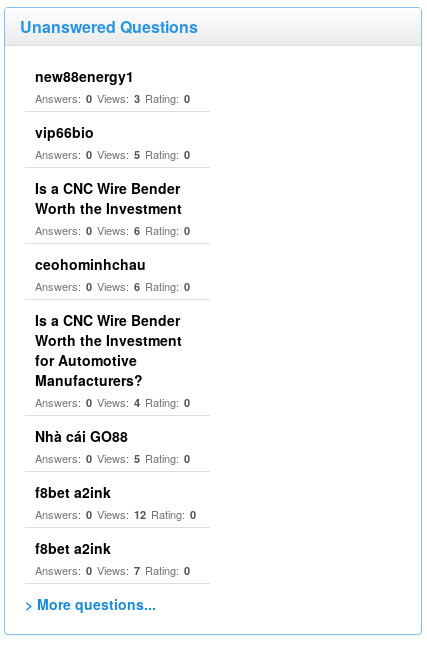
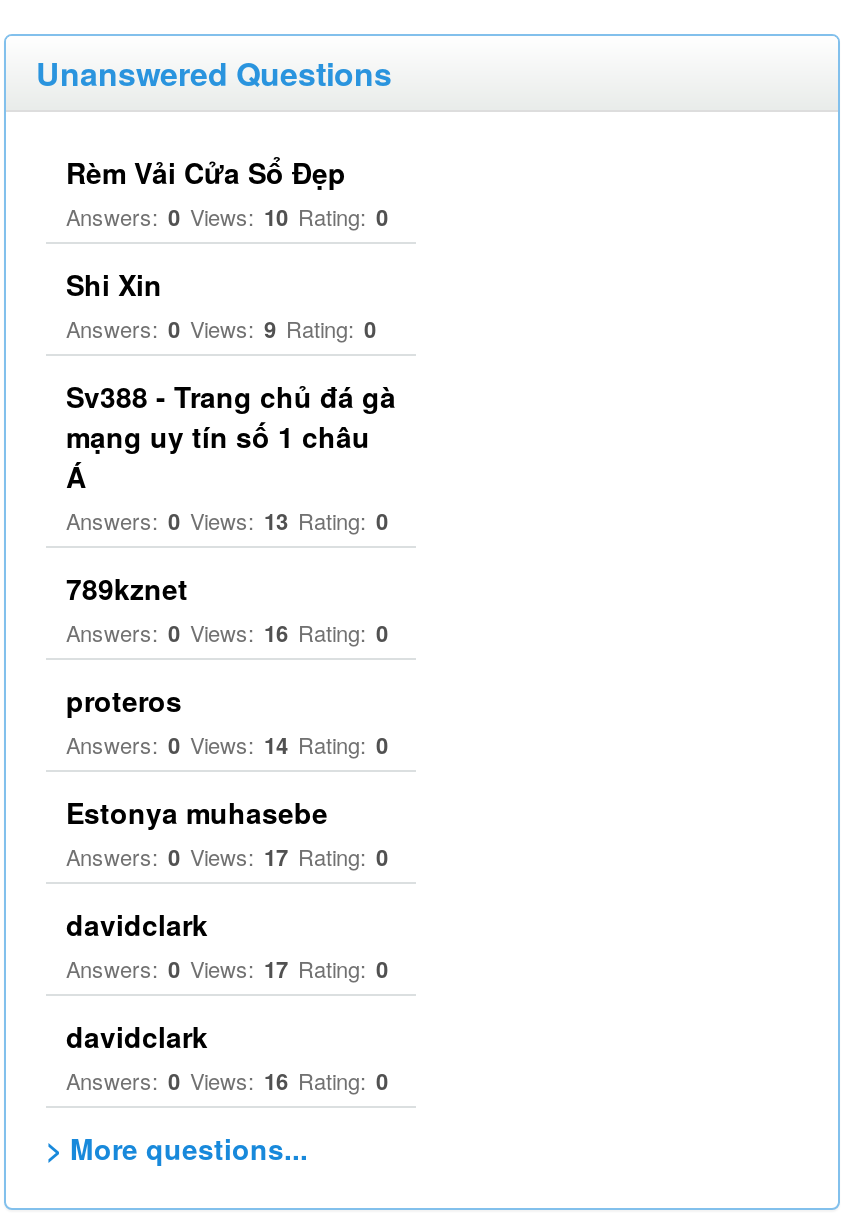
- new88energy1
- Answers: 0 Views: 3 Rating: 0
+ Rèm Vải Cửa Sổ Đẹp
+ Answers: 0 Views: 10 Rating: 0

- vip66bio
- Answers: 0 Views: 5 Rating: 0
+ Shi Xin
+ Answers: 0 Views: 9 Rating: 0

- Is a CNC Wire Bender
- Worth the Investment
- Answers: 0 Views: 6 Rating: 0
+ Sv388 - Trang chủ đá gà
+ mạng uy tín số 1 châu
+ Á
+ Answers: 0 Views: 13 Rating: 0

- ceohominhchau
- Answers: 0 Views: 6 Rating: 0
+ 789kznet
+ Answers: 0 Views: 16 Rating: 0

- Is a CNC Wire Bender
- Worth the Investment
- for Automotive
- Manufacturers?
- Answers: 0 Views: 4 Rating: 0
+ proteros
+ Answers: 0 Views: 14 Rating: 0

- Nhà cái GO88
- Answers: 0 Views: 5 Rating: 0
+ Estonya muhasebe
+ Answers: 0 Views: 17 Rating: 0

- f8bet a2ink
- Answers: 0 Views: 12 Rating: 0
+ davidclark
+ Answers: 0 Views: 17 Rating: 0

- f8bet a2ink
- Answers: 0 Views: 7 Rating: 0
+ davidclark
+ Answers: 0 Views: 16 Rating: 0
